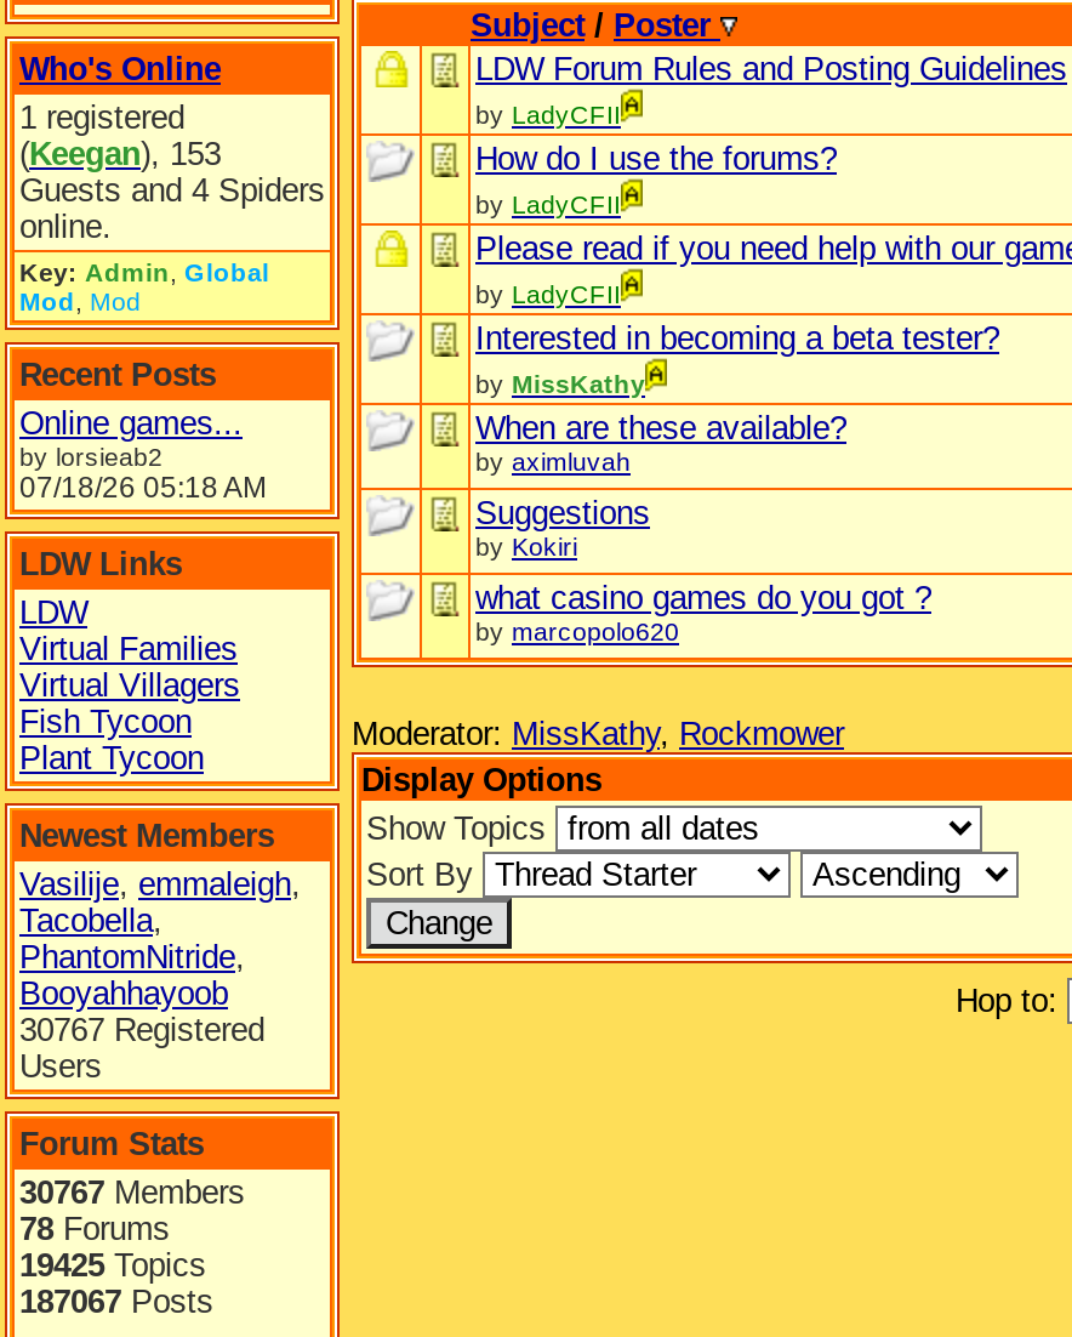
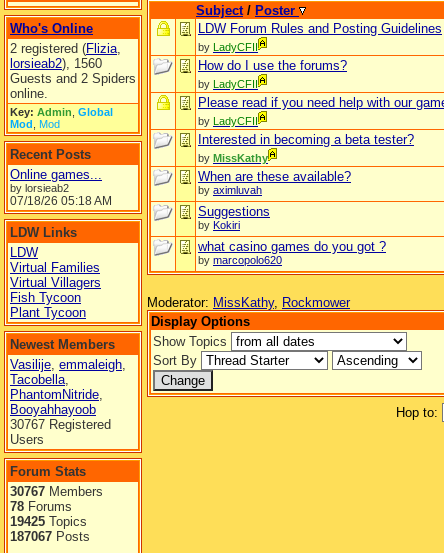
- 1 registered
- (Keegan), 153
- Guests and 4 Spiders
+ 2 registered (Flizia,
+ lorsieab2), 1560
+ Guests and 2 Spiders
